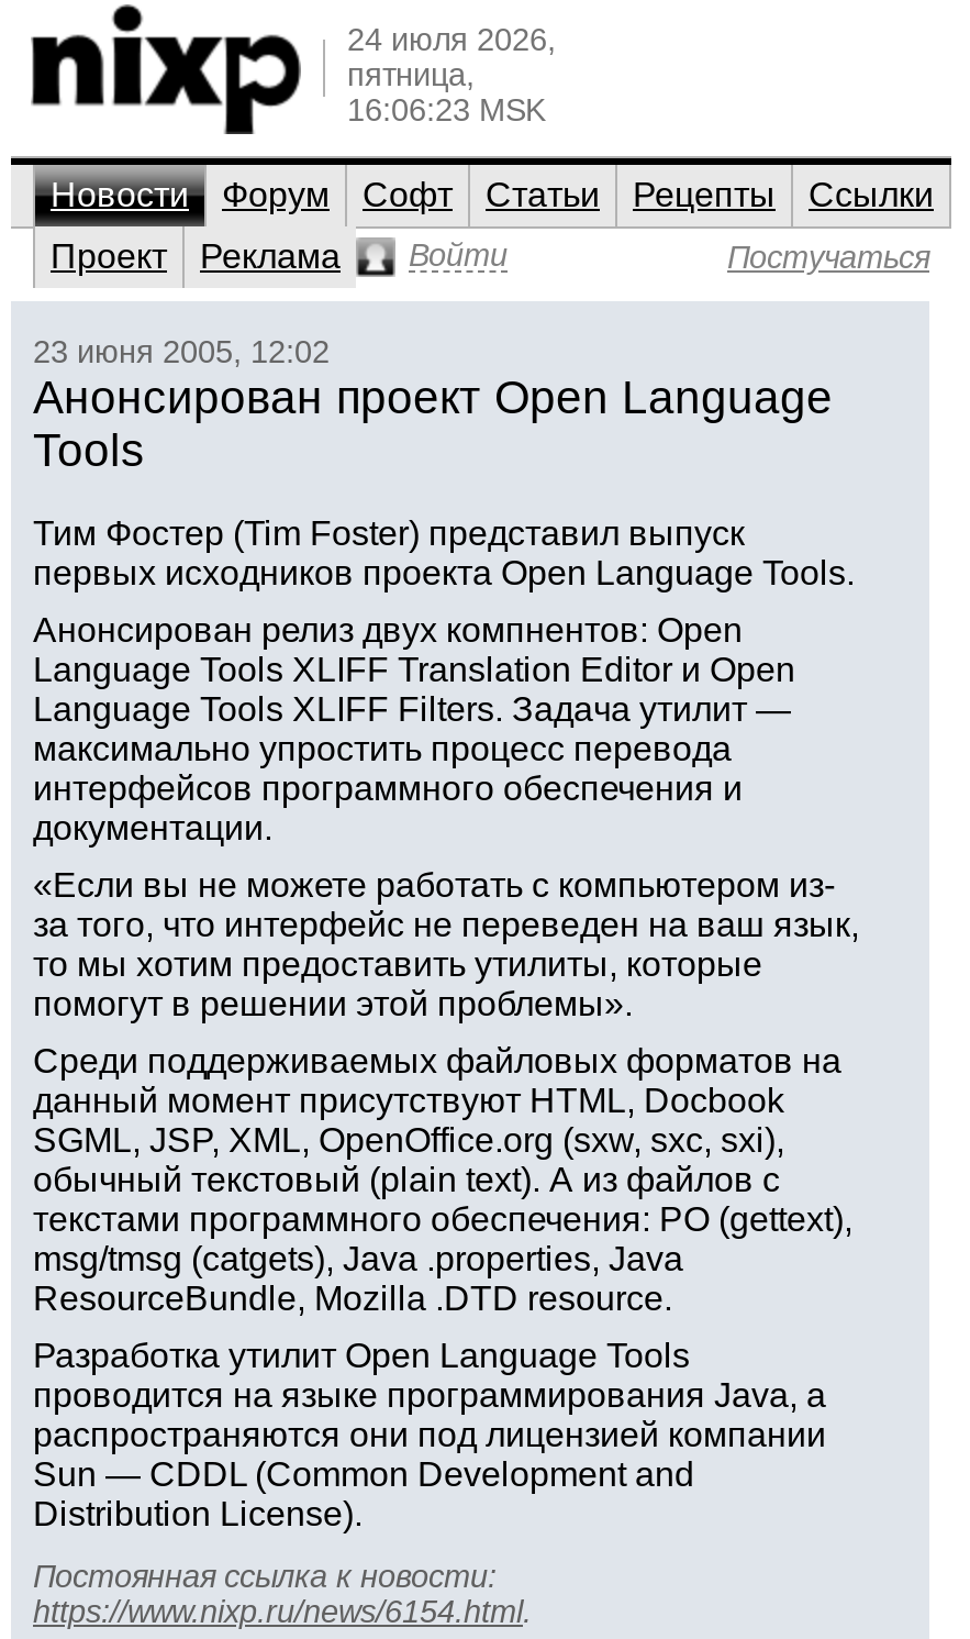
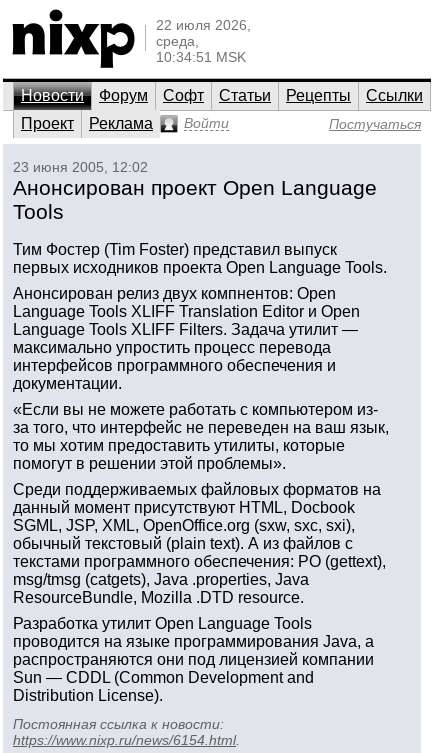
- 24 июля 2026,
- пятница,
- 16:06:23 MSK
+ 22 июля 2026,
+ среда,
+ 10:34:51 MSK
